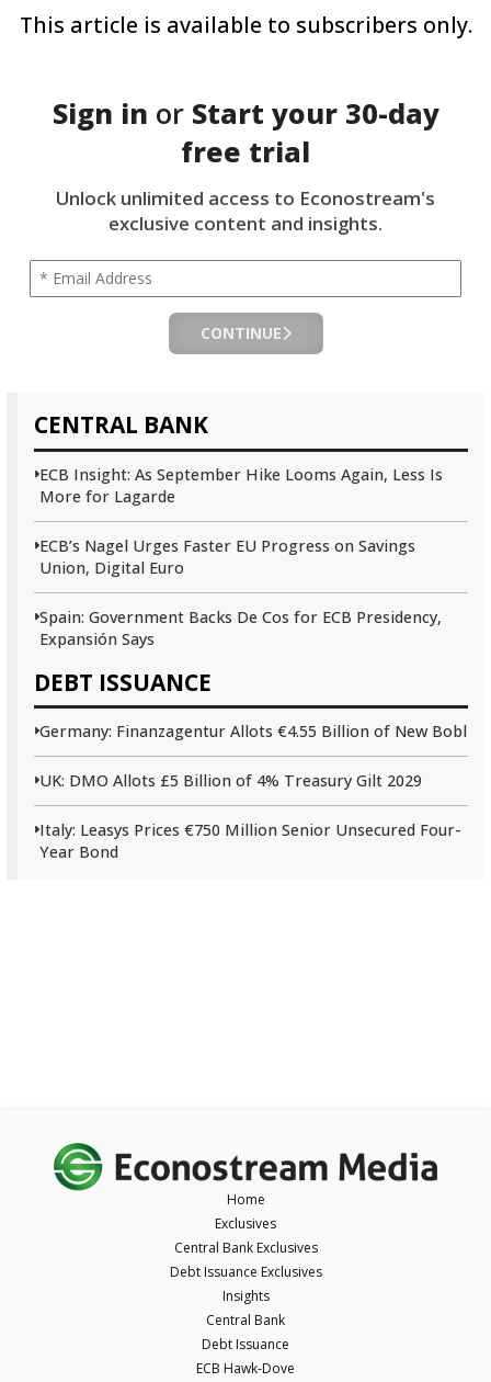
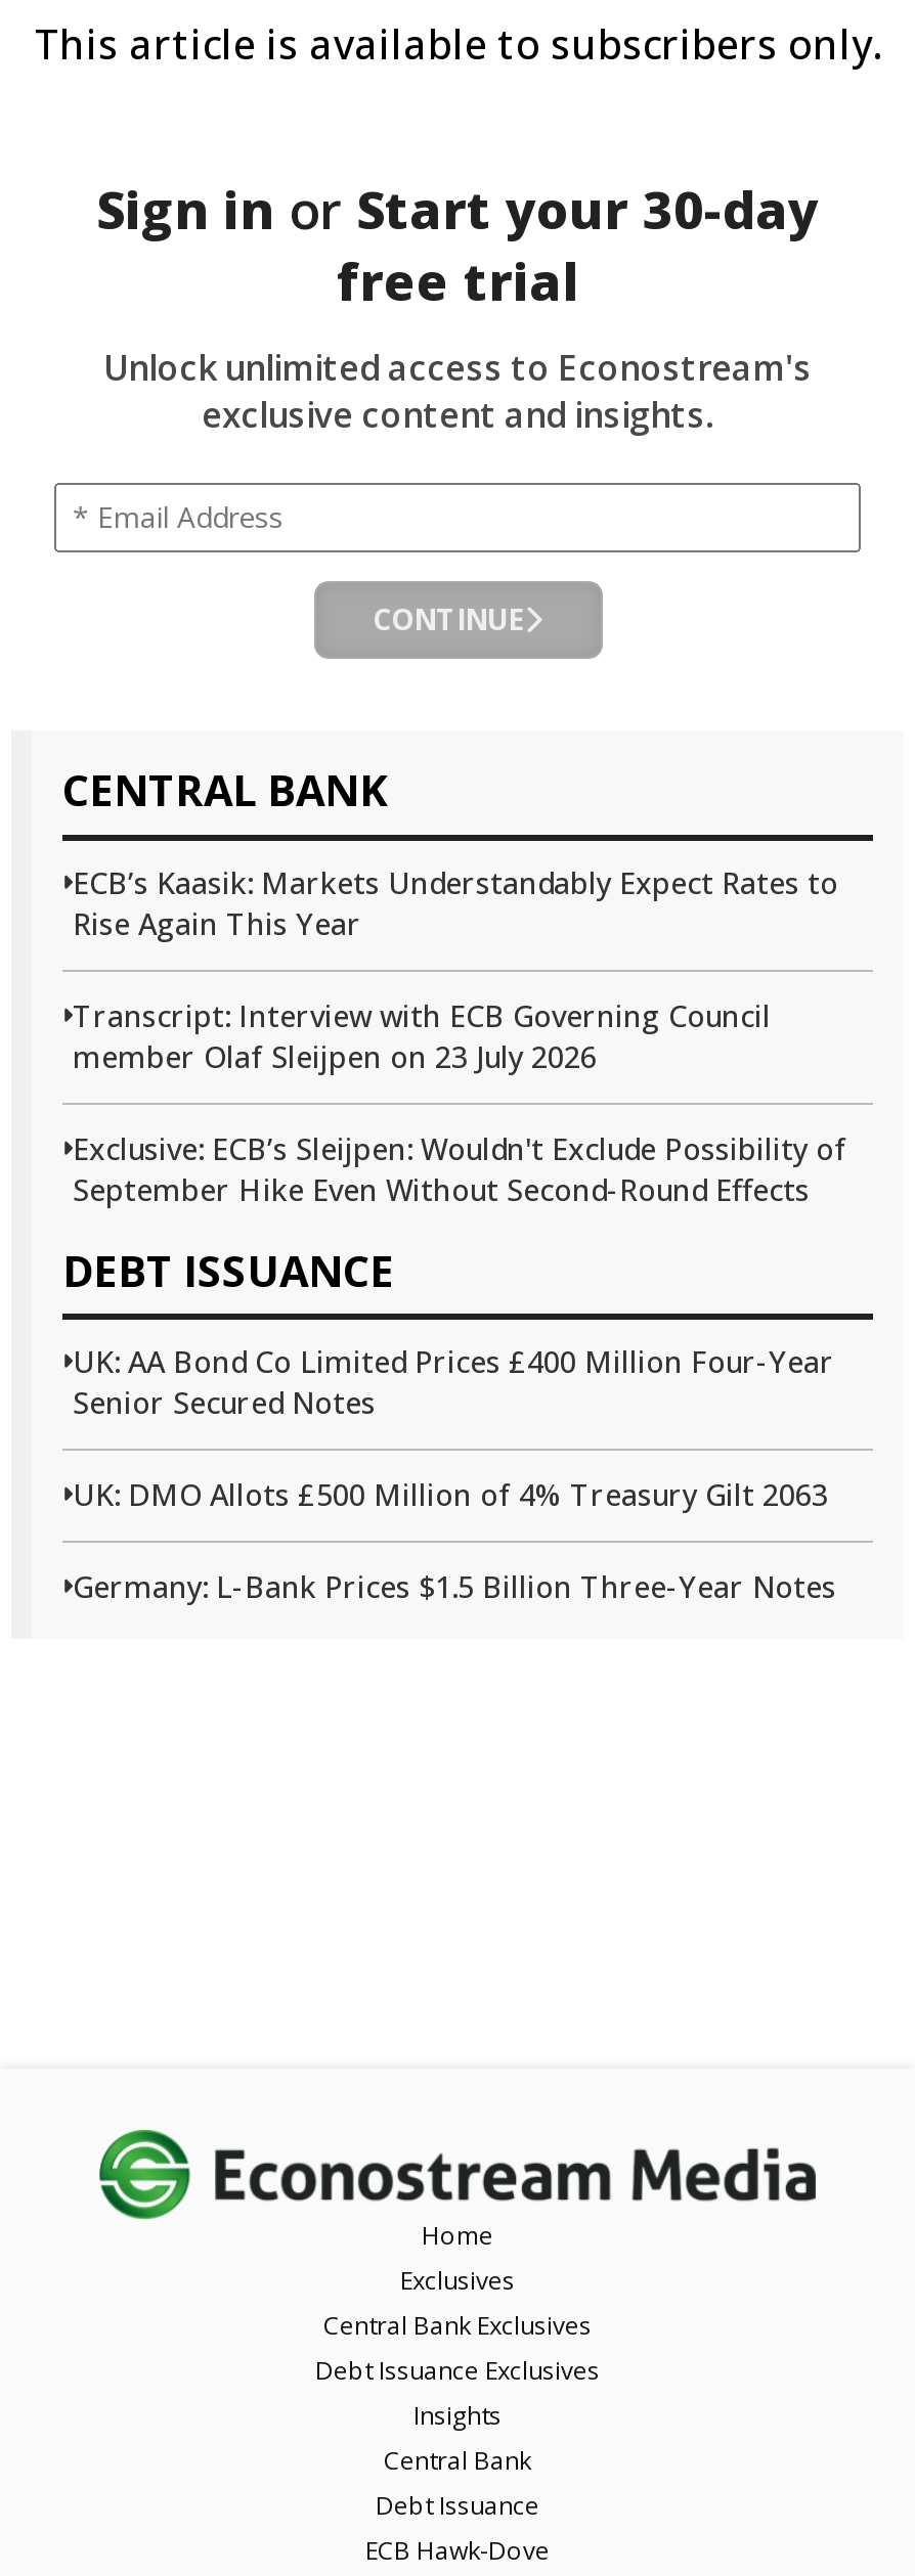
- ECB Insight: As September Hike Looms Again, Less Is
- More for Lagarde
+ ECB’s Kaasik: Markets Understandably Expect Rates to
+ Rise Again This Year

- ECB’s Nagel Urges Faster EU Progress on Savings
- Union, Digital Euro
+ Transcript: Interview with ECB Governing Council
+ member Olaf Sleijpen on 23 July 2026

- Spain: Government Backs De Cos for ECB Presidency,
- Expansión Says
+ Exclusive: ECB’s Sleijpen: Wouldn't Exclude Possibility of
+ September Hike Even Without Second-Round Effects

- Germany: Finanzagentur Allots €4.55 Billion of New Bobl
+ UK: AA Bond Co Limited Prices £400 Million Four-Year
+ Senior Secured Notes

- UK: DMO Allots £5 Billion of 4% Treasury Gilt 2029
+ UK: DMO Allots £500 Million of 4% Treasury Gilt 2063

- Italy: Leasys Prices €750 Million Senior Unsecured Four-
- Year Bond
+ Germany: L-Bank Prices $1.5 Billion Three-Year Notes
